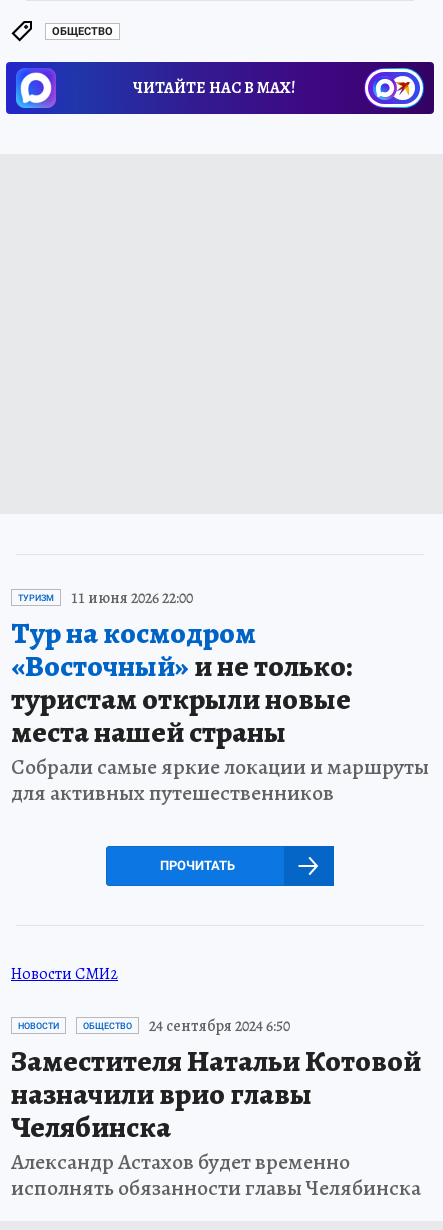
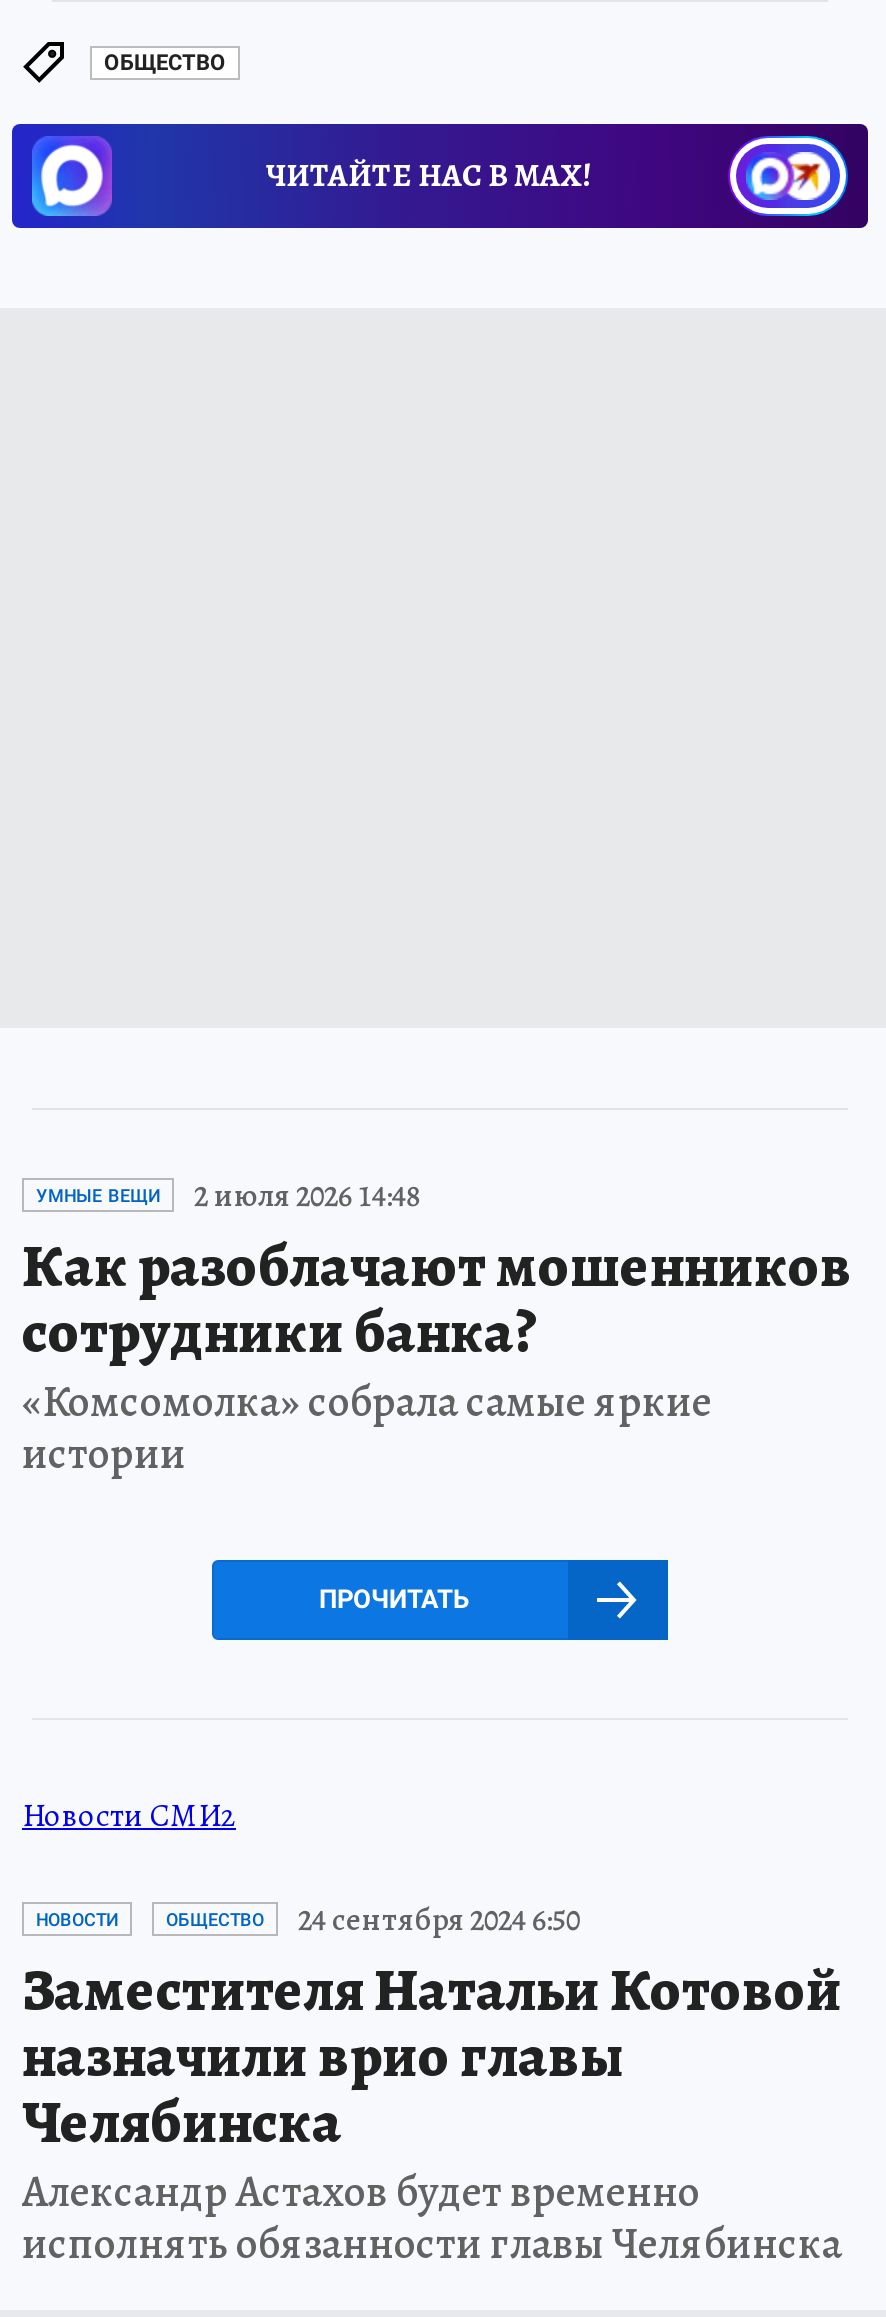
- ТУРИЗМ
- 11 июня 2026 22:00
- Тур на космодром
- «Восточный»и не только:
- туристам открыли новые
- места нашей страны
- Собрали самые яркие локации и маршруты
- для активных путешественников
+ УМНЫЕ ВЕЩИ
+ 2 июля 2026 14:48
+ Как разоблачают мошенников
+ сотрудники банка?
+ «Комсомолка» собрала самые яркие
+ истории
